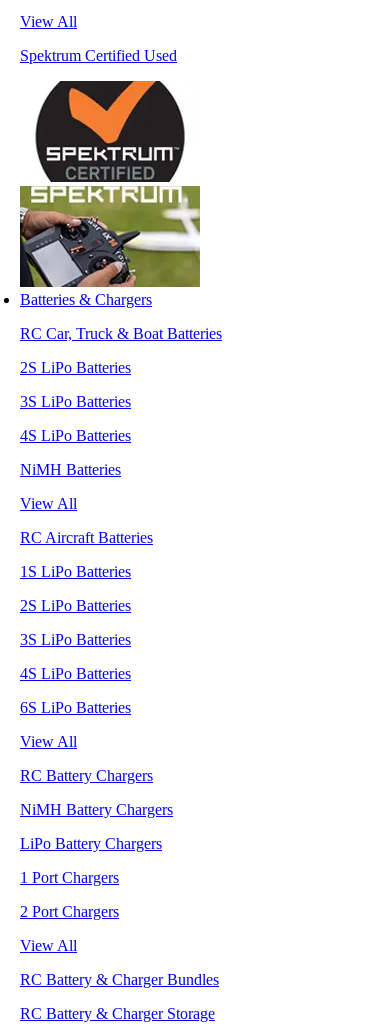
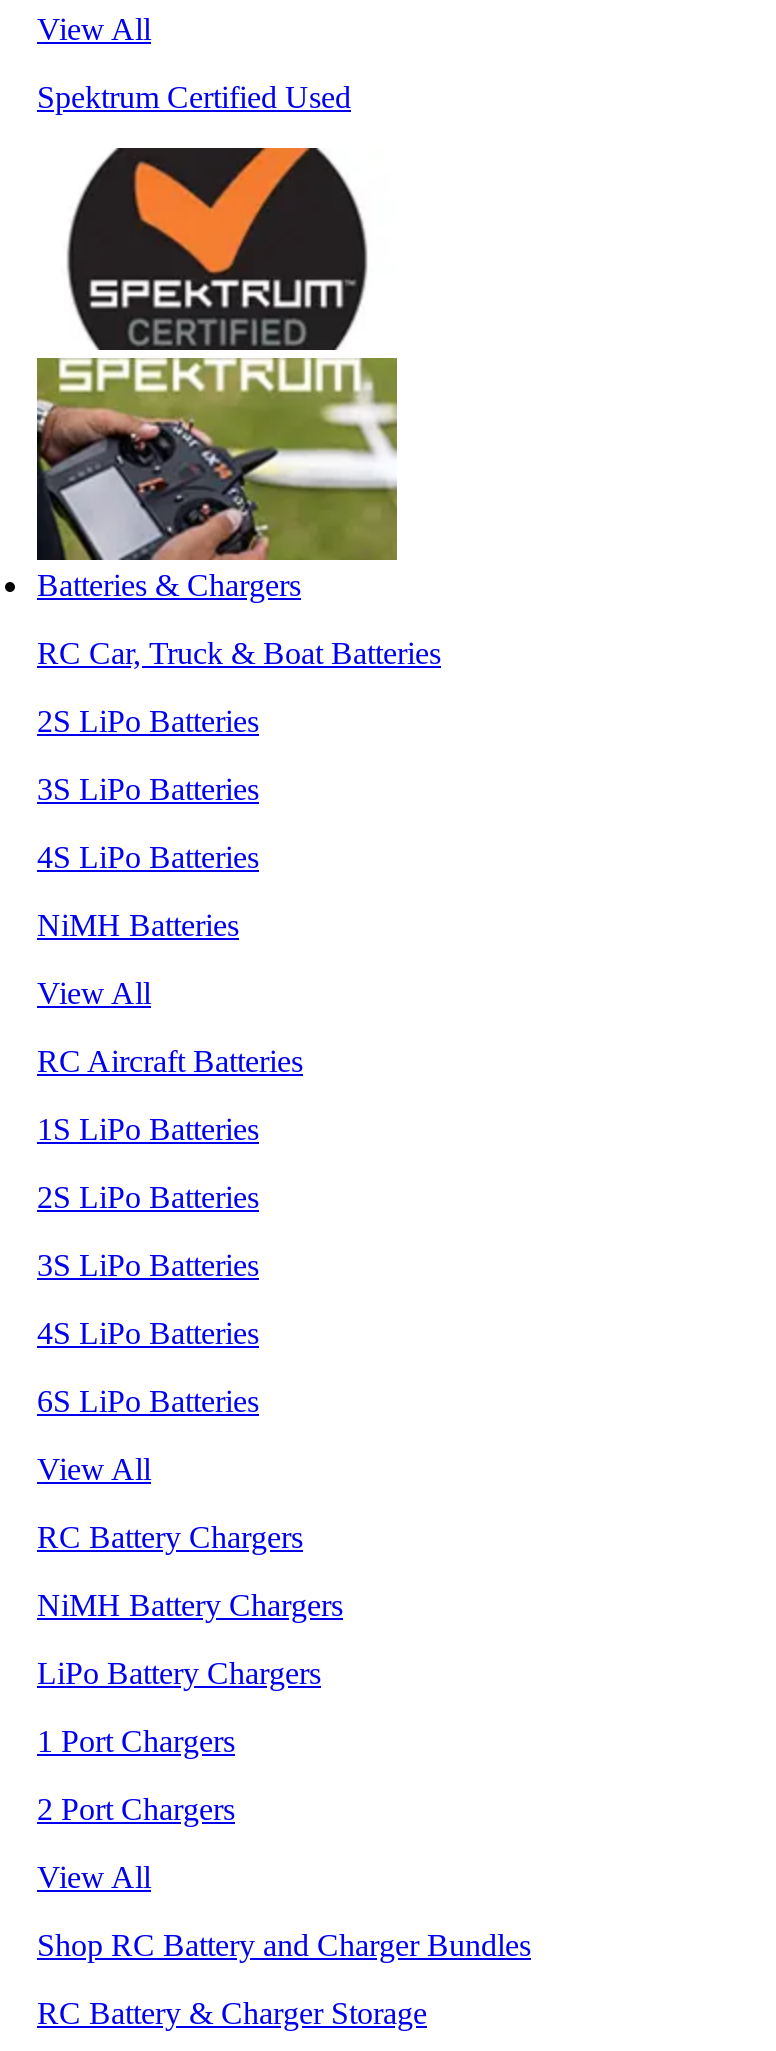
- RC Battery & Charger Bundles
+ Shop RC Battery and Charger Bundles
